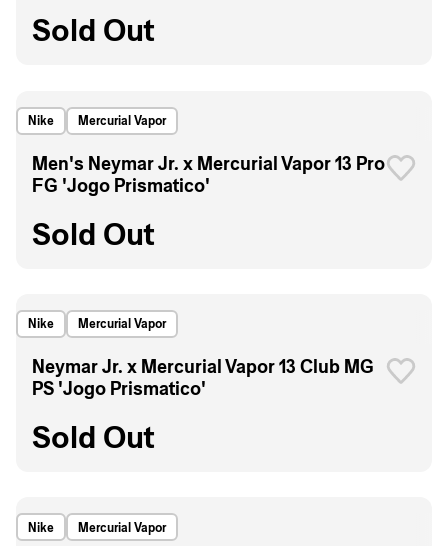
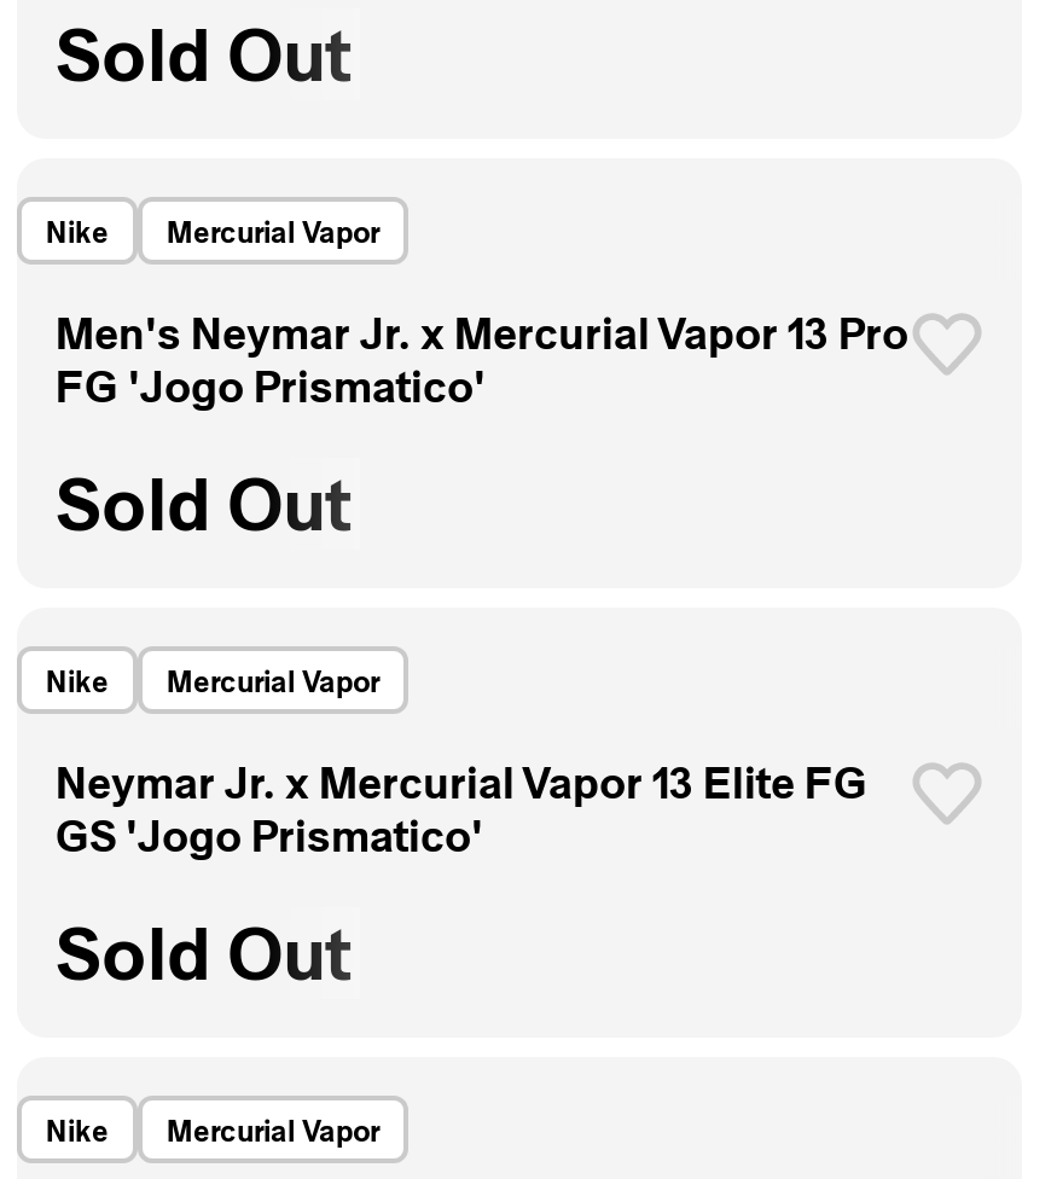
- Neymar Jr. x Mercurial Vapor 13 Club MG
+ Neymar Jr. x Mercurial Vapor 13 Elite FG

- PS 'Jogo Prismatico'
+ GS 'Jogo Prismatico'
